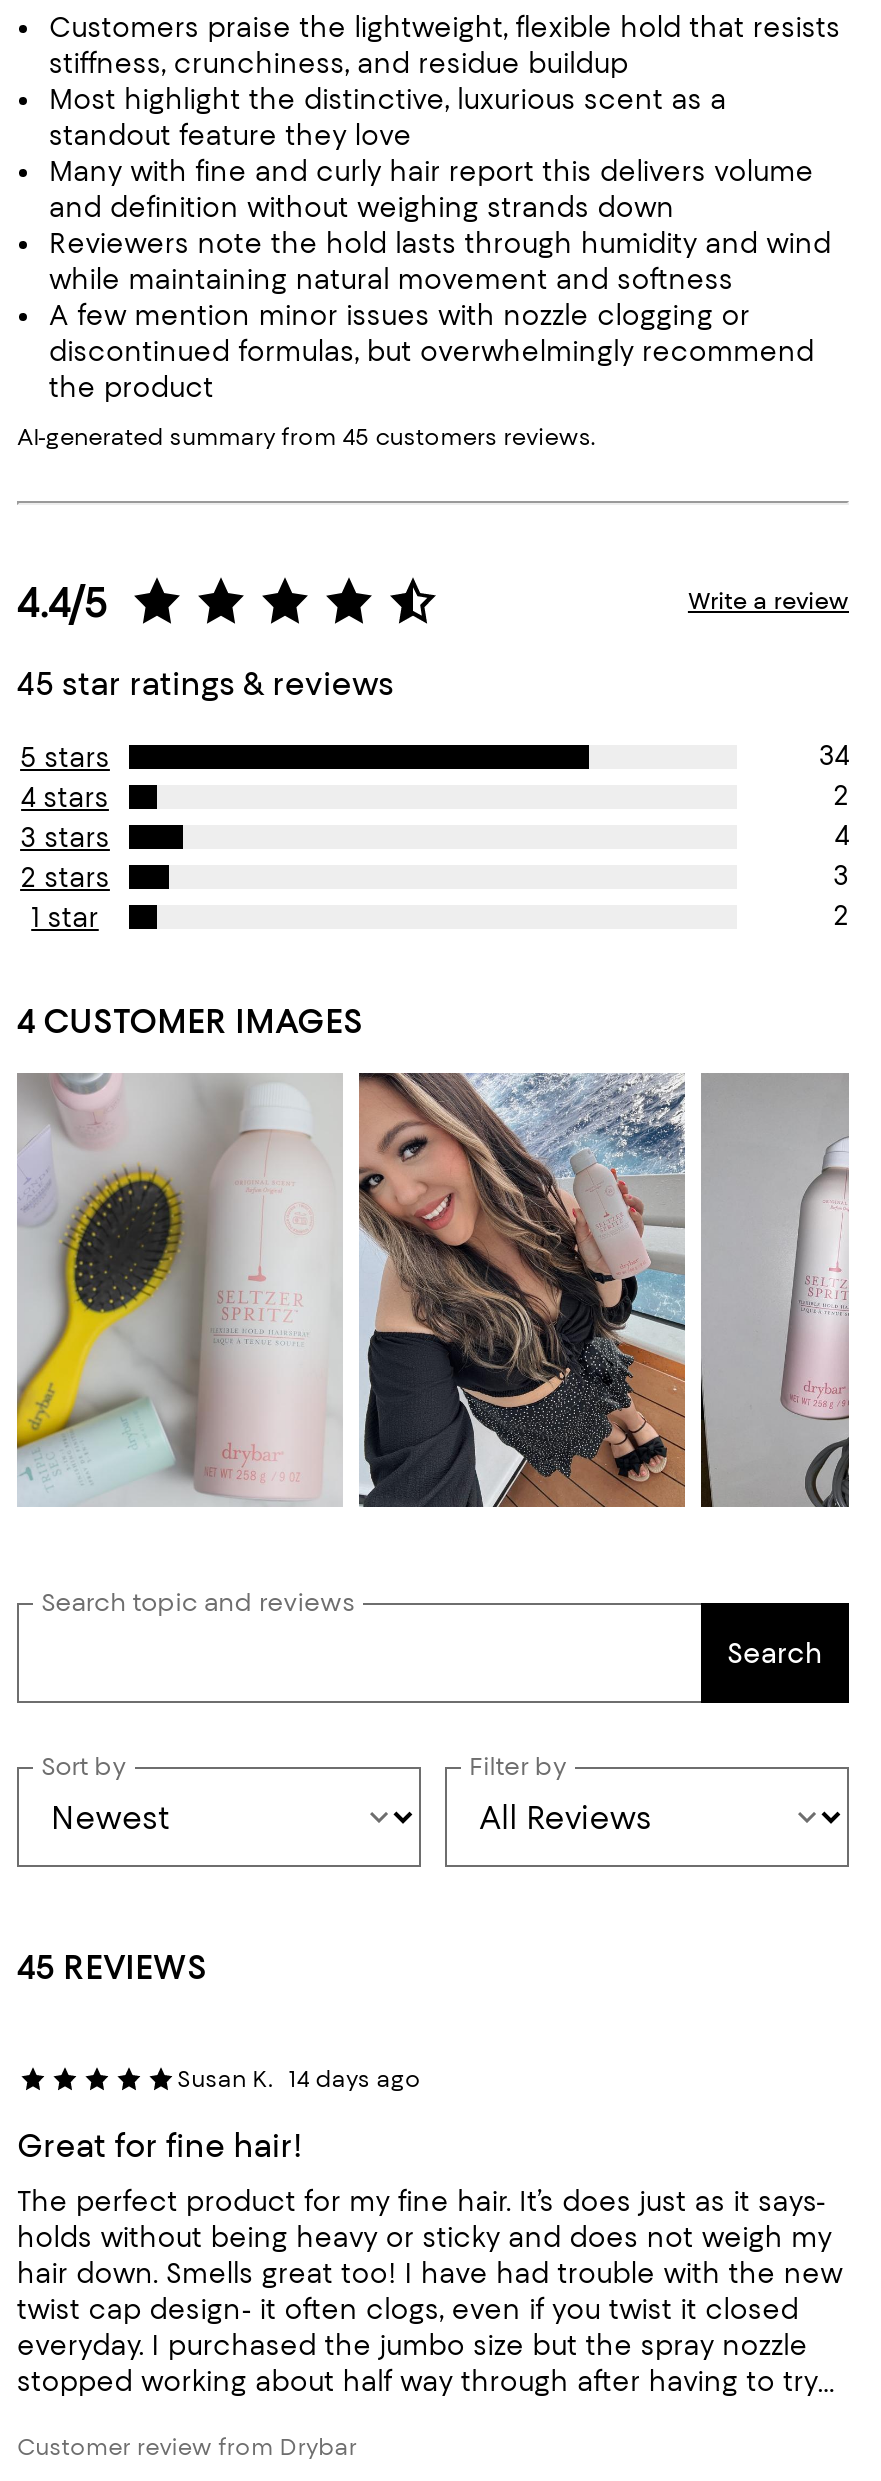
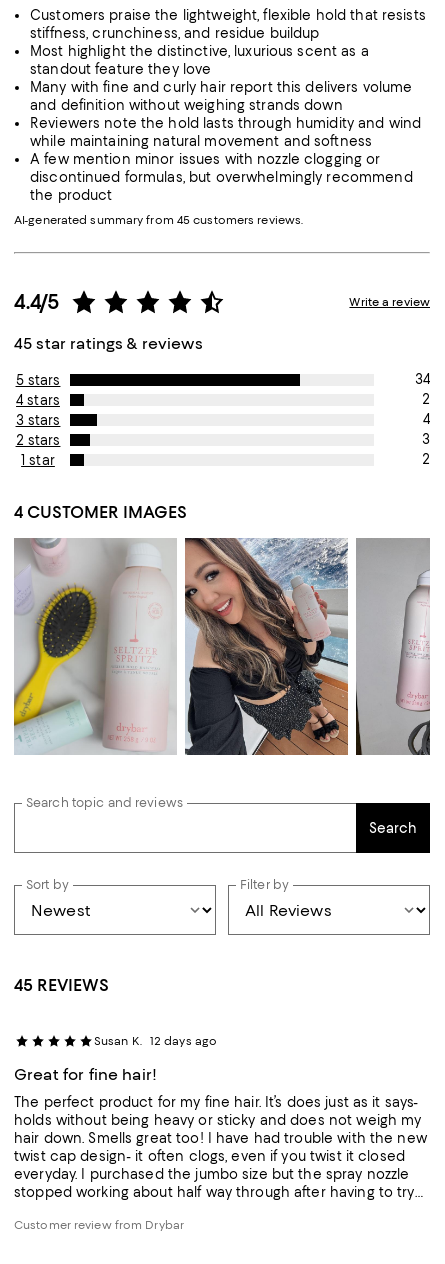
- Susan K. 14 days ago
+ Susan K. 12 days ago
